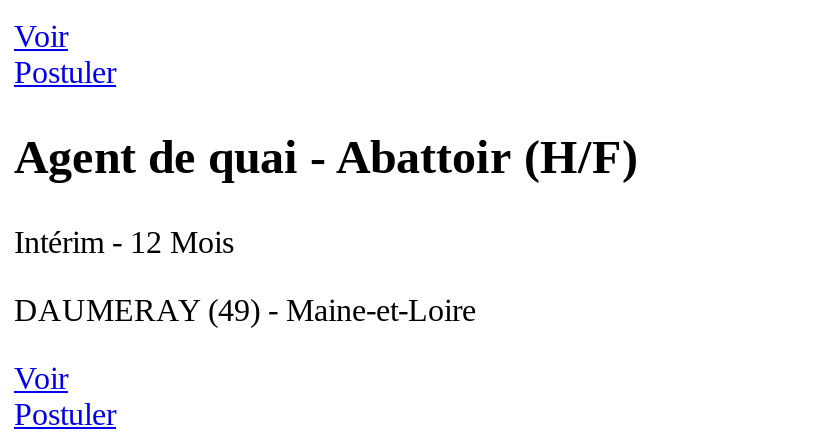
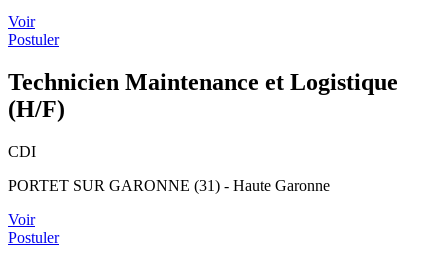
- Agent de quai - Abattoir (H/F)
+ Technicien Maintenance et Logistique
+ (H/F)

- Intérim - 12 Mois
+ CDI

- DAUMERAY (49) - Maine-et-Loire
+ PORTET SUR GARONNE (31) - Haute Garonne
